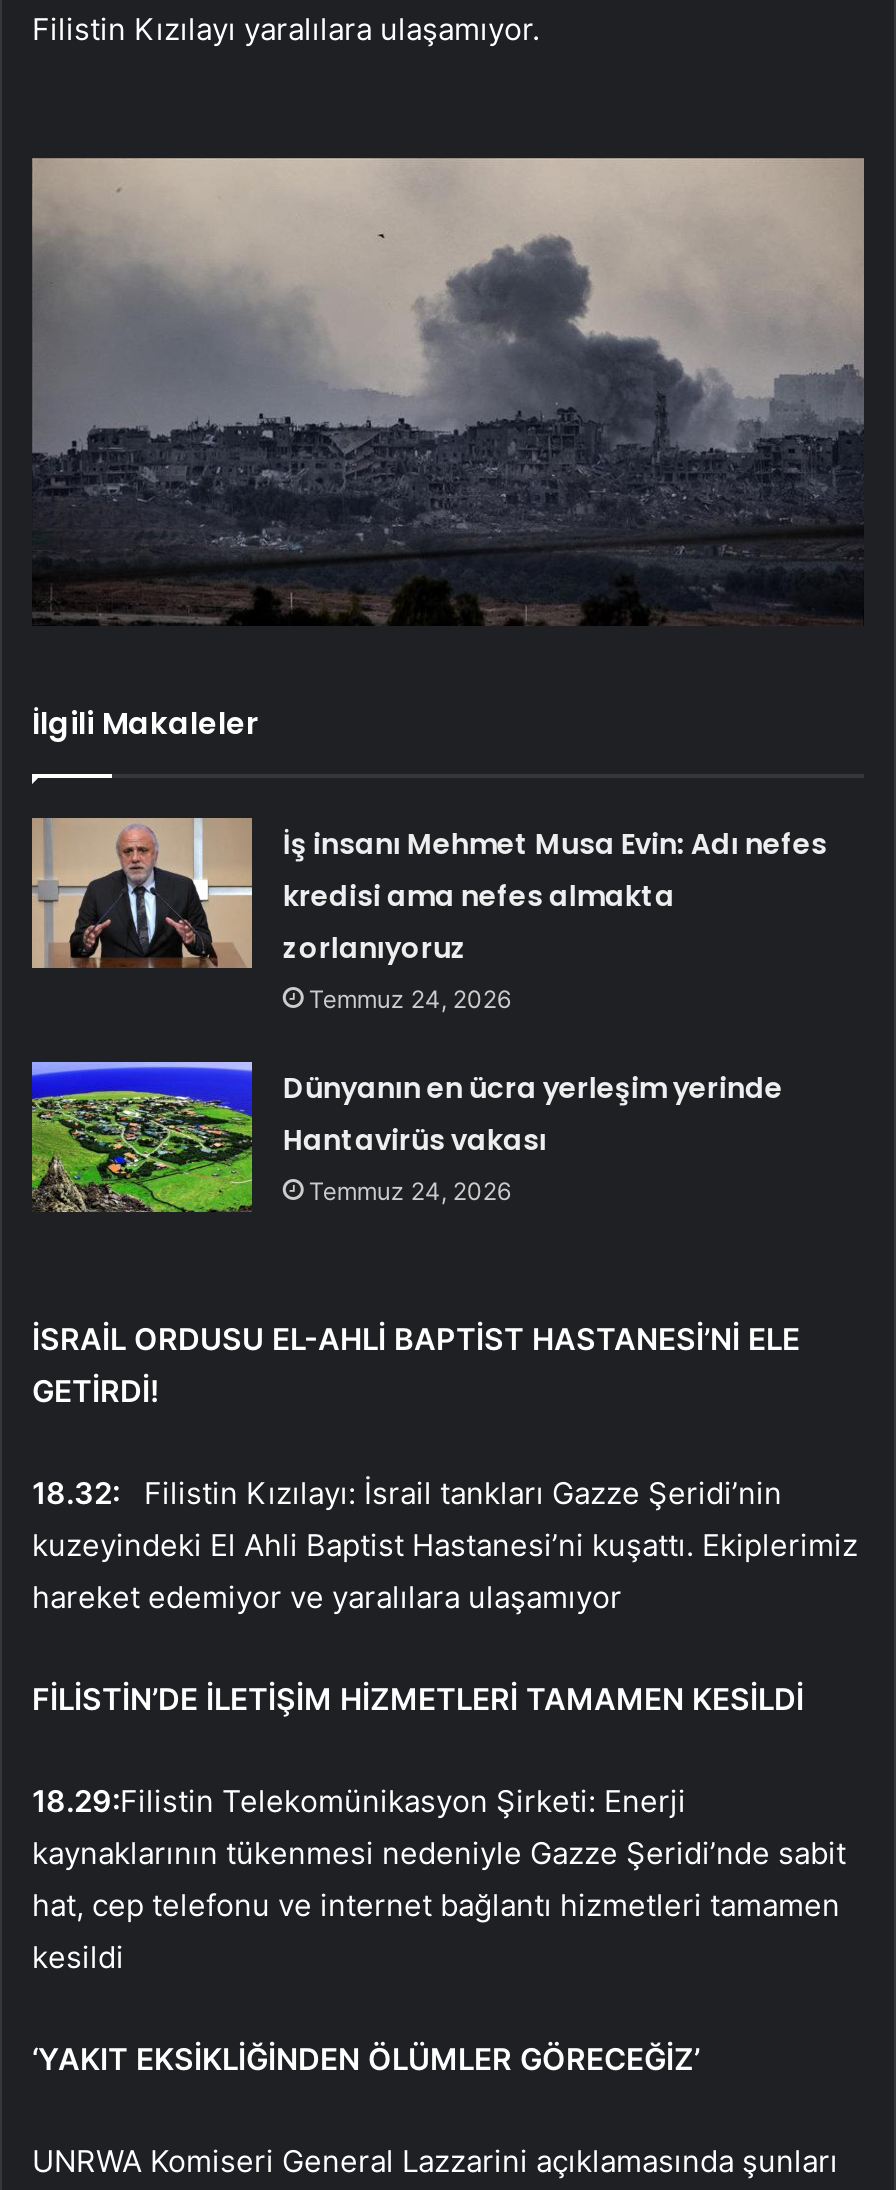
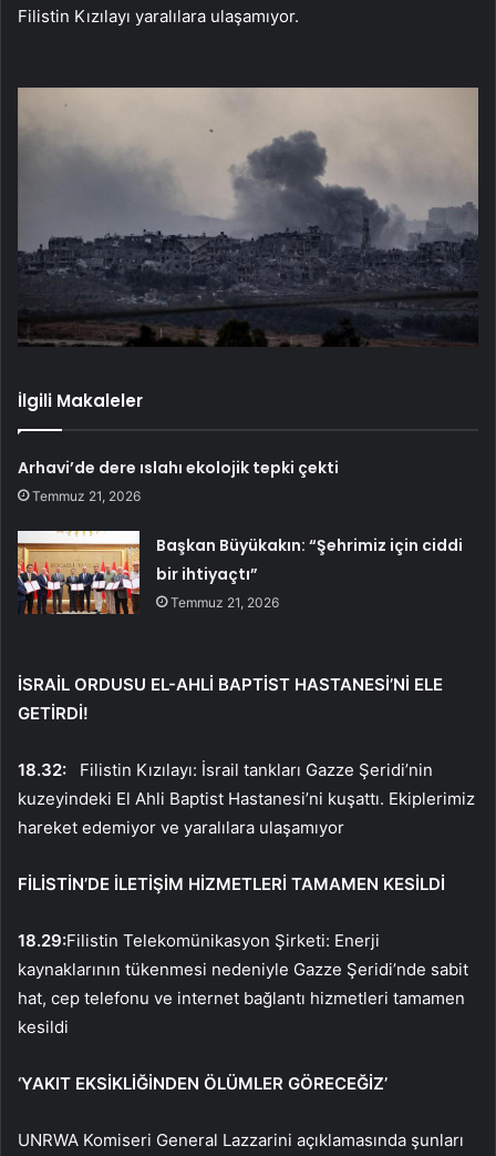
- İş insanı Mehmet Musa Evin: Adı nefes
- kredisi ama nefes almakta
- zorlanıyoruz
- Temmuz 24, 2026
+ Arhavi’de dere ıslahı ekolojik tepki çekti
+ Temmuz 21, 2026

- [image]
- Dünyanın en ücra yerleşim yerinde
- Hantavirüs vakası
- Temmuz 24, 2026
+ [image]
+ Başkan Büyükakın: “Şehrimiz için ciddi
+ bir ihtiyaçtı”
+ Temmuz 21, 2026
